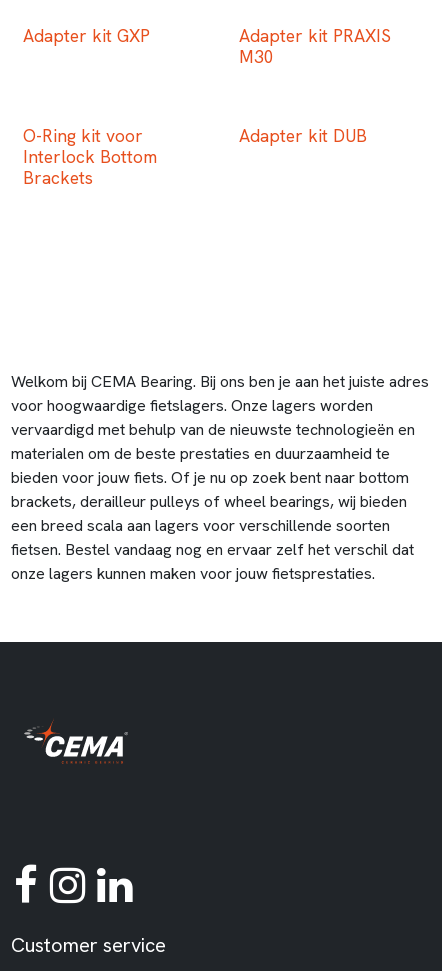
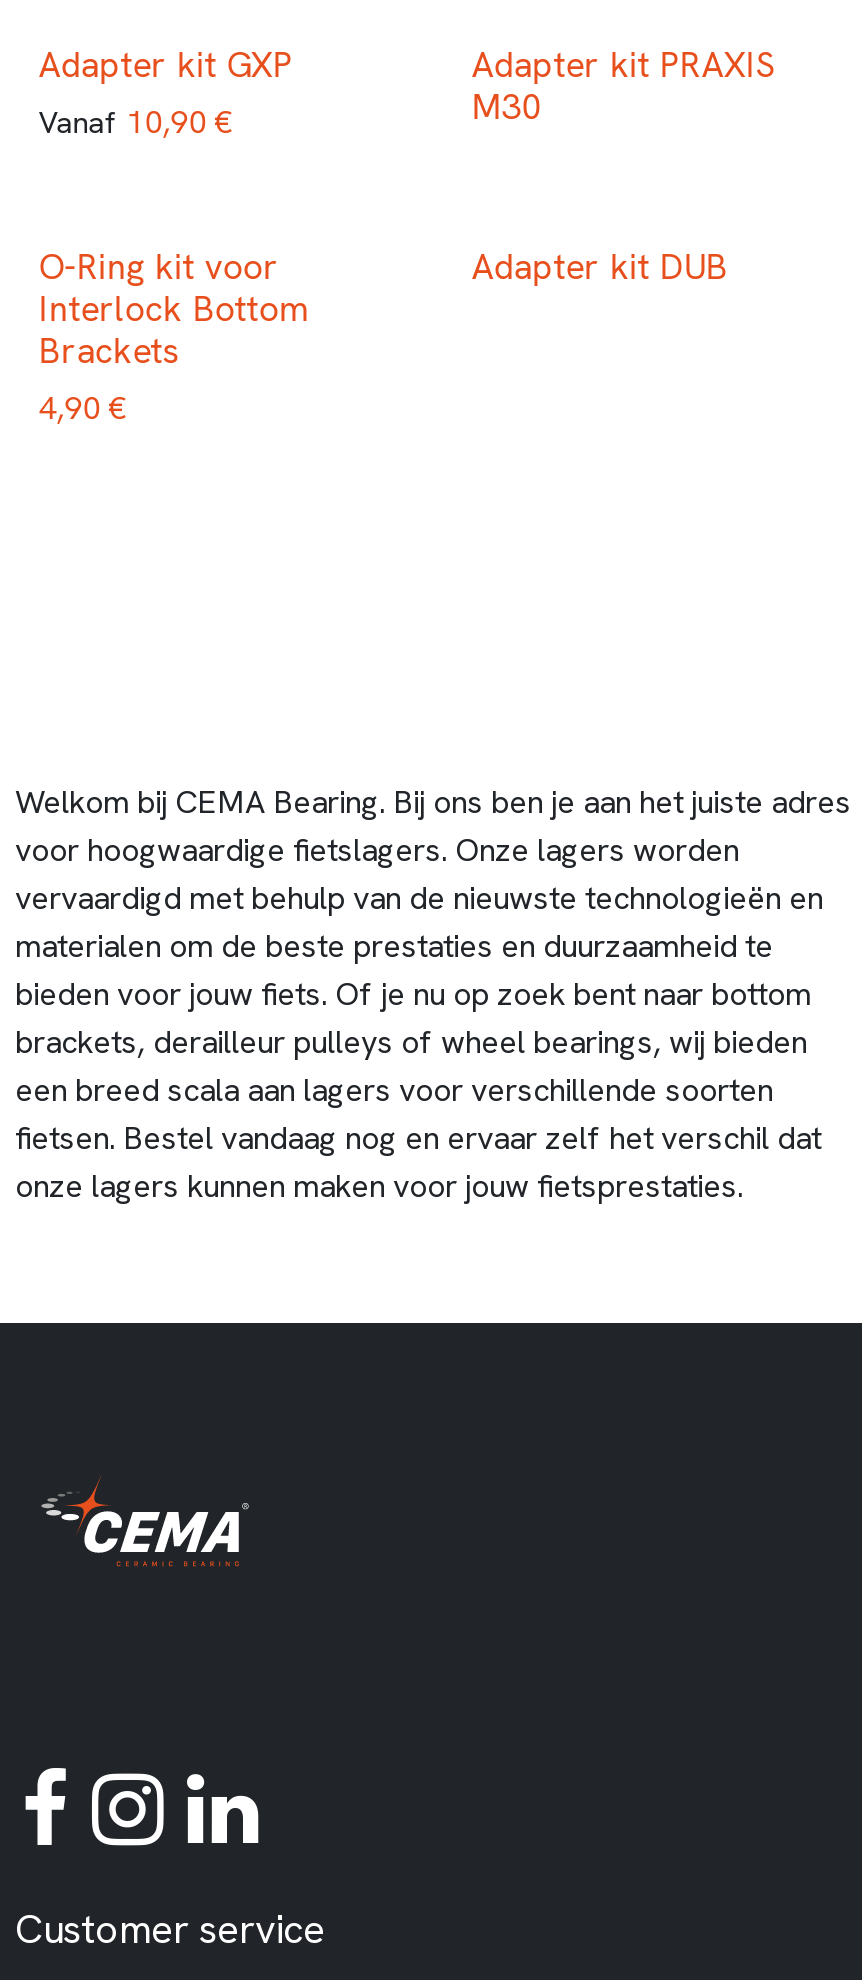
+ Vanaf 10,90 €

+ 4,90 €
